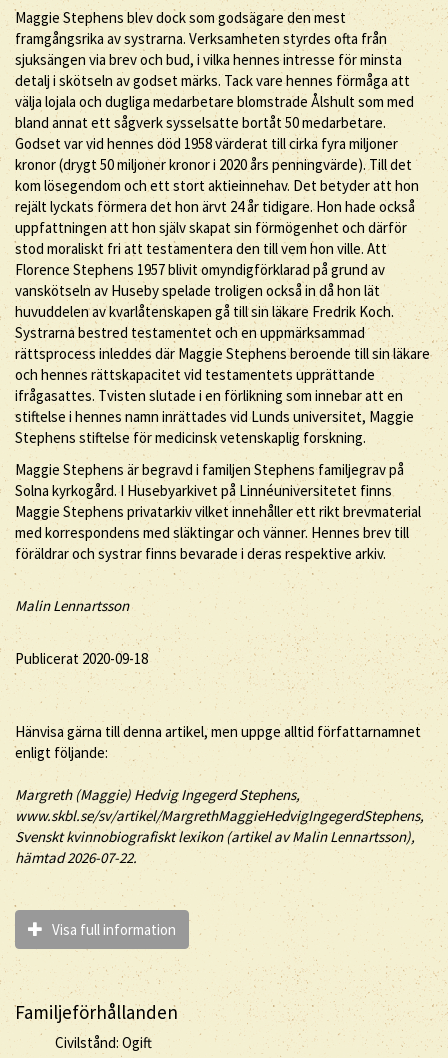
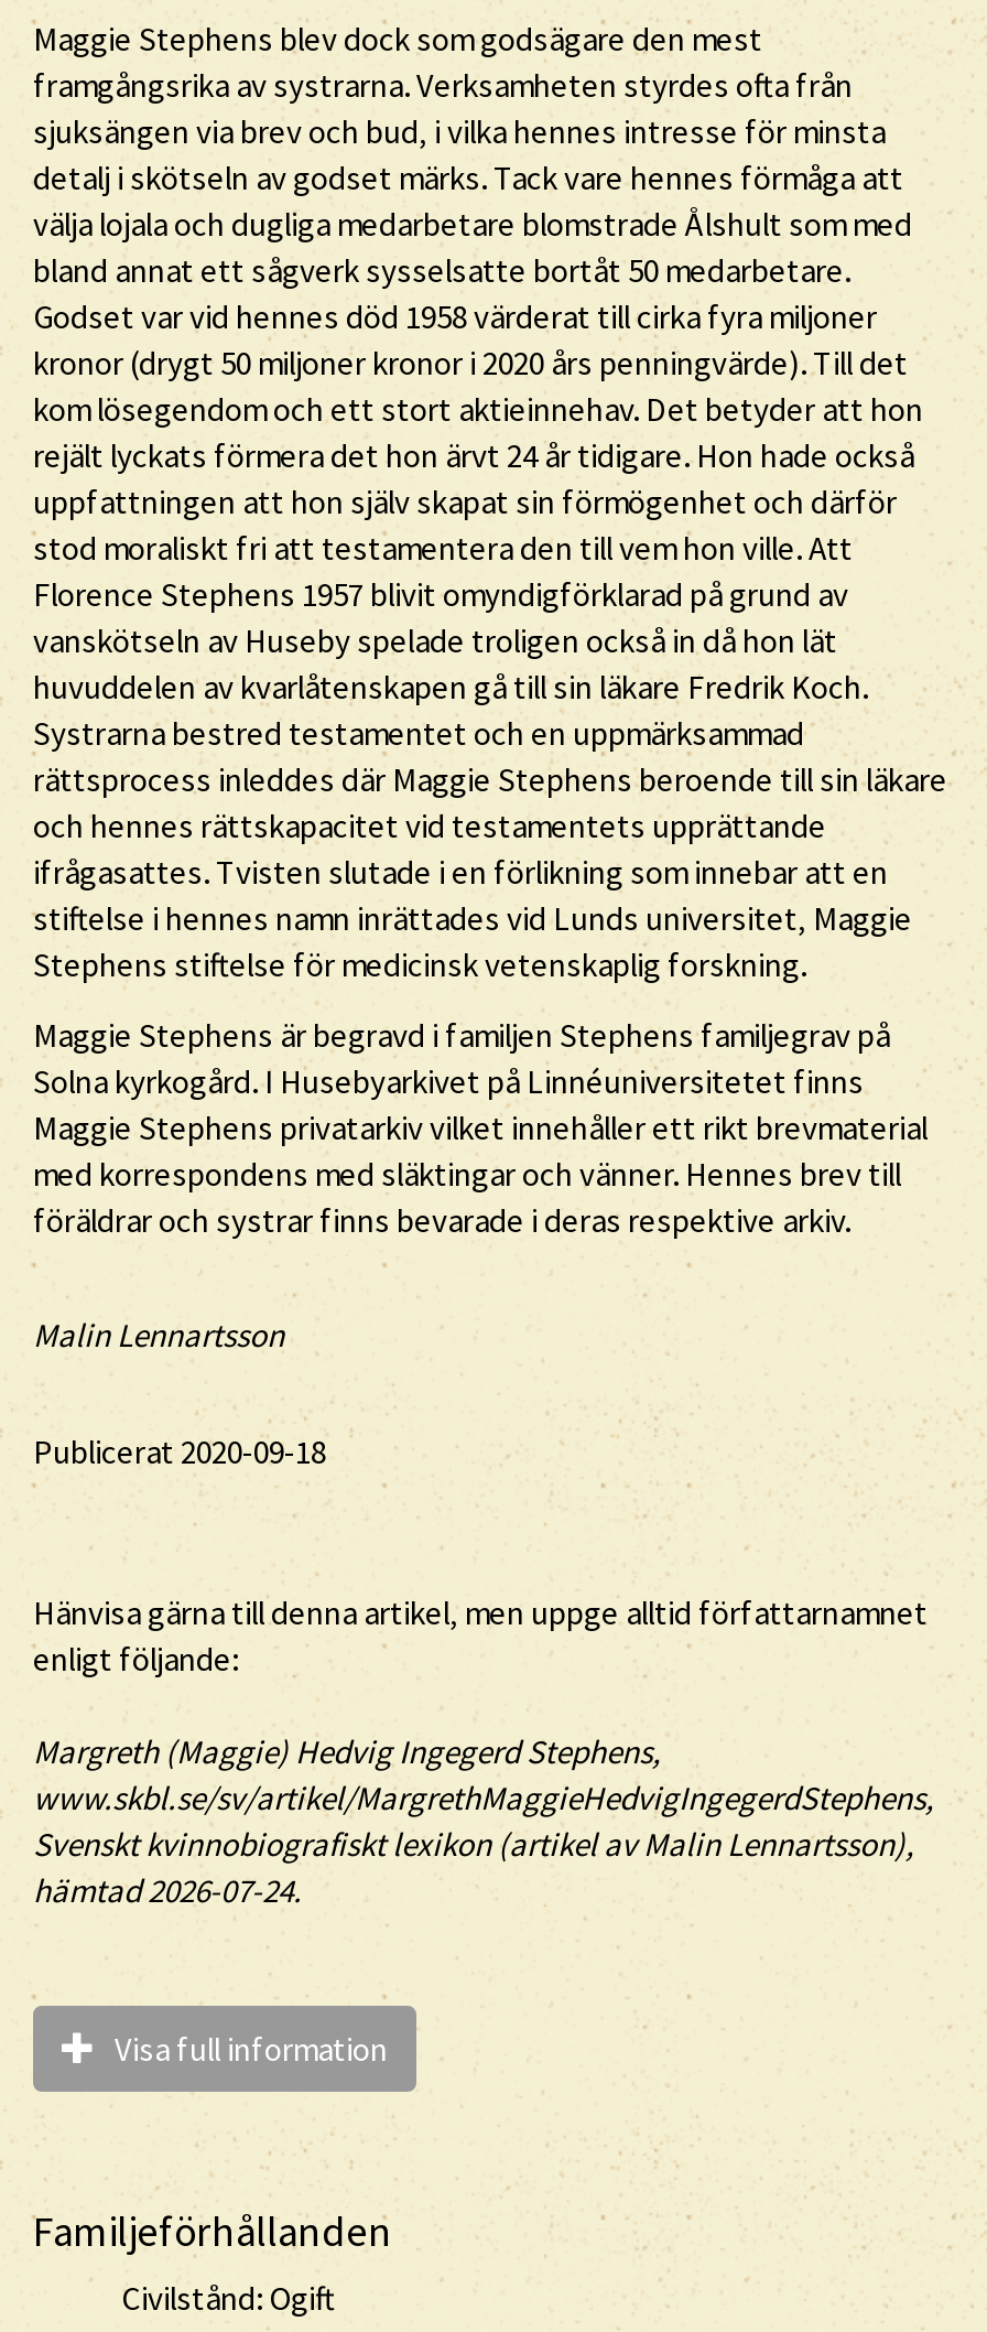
- hämtad 2026-07-22.
+ hämtad 2026-07-24.
